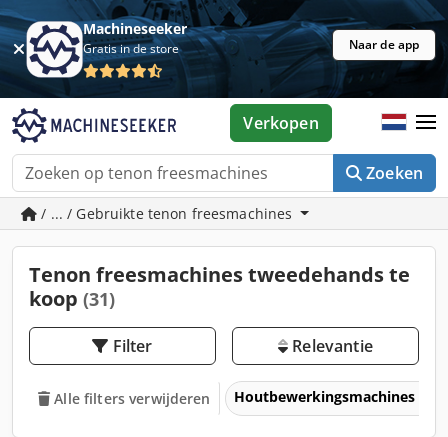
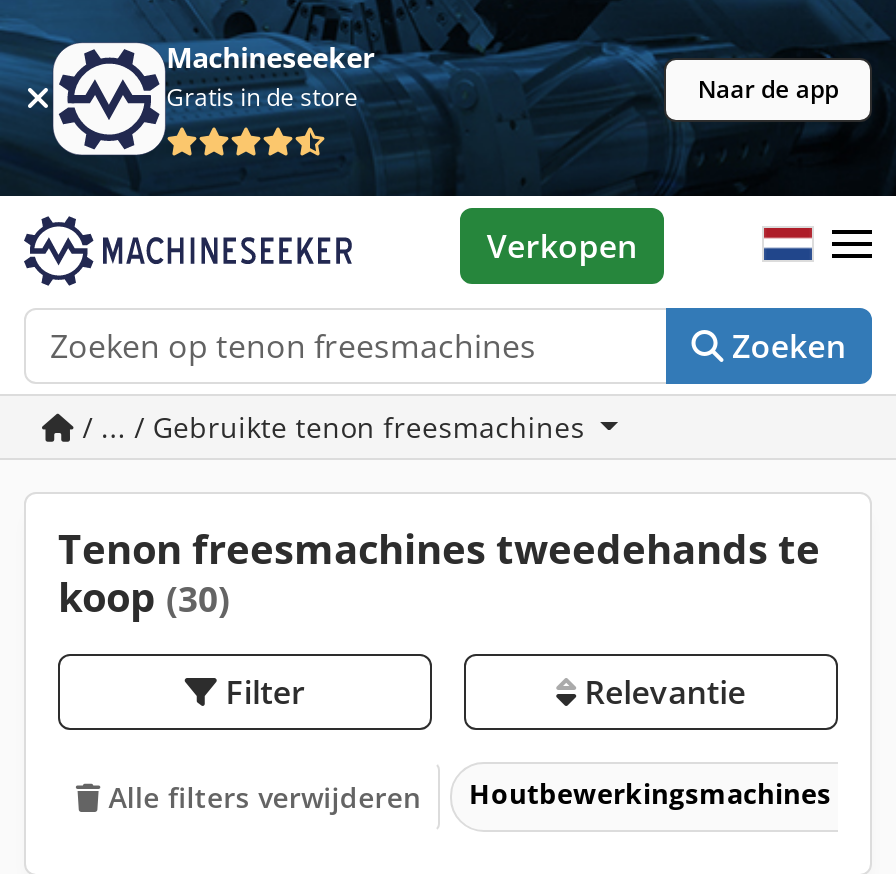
- koop (31)
+ koop (30)
